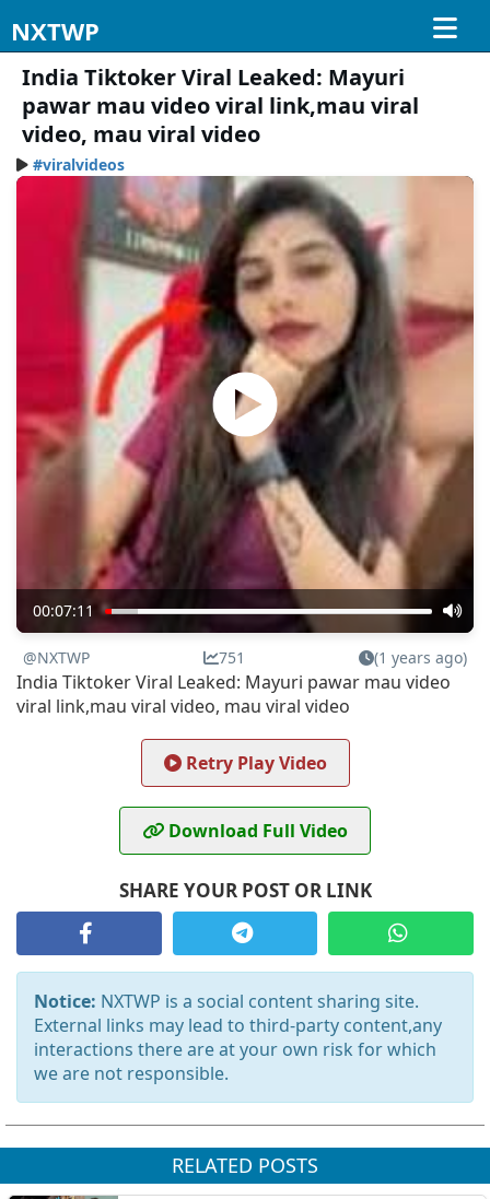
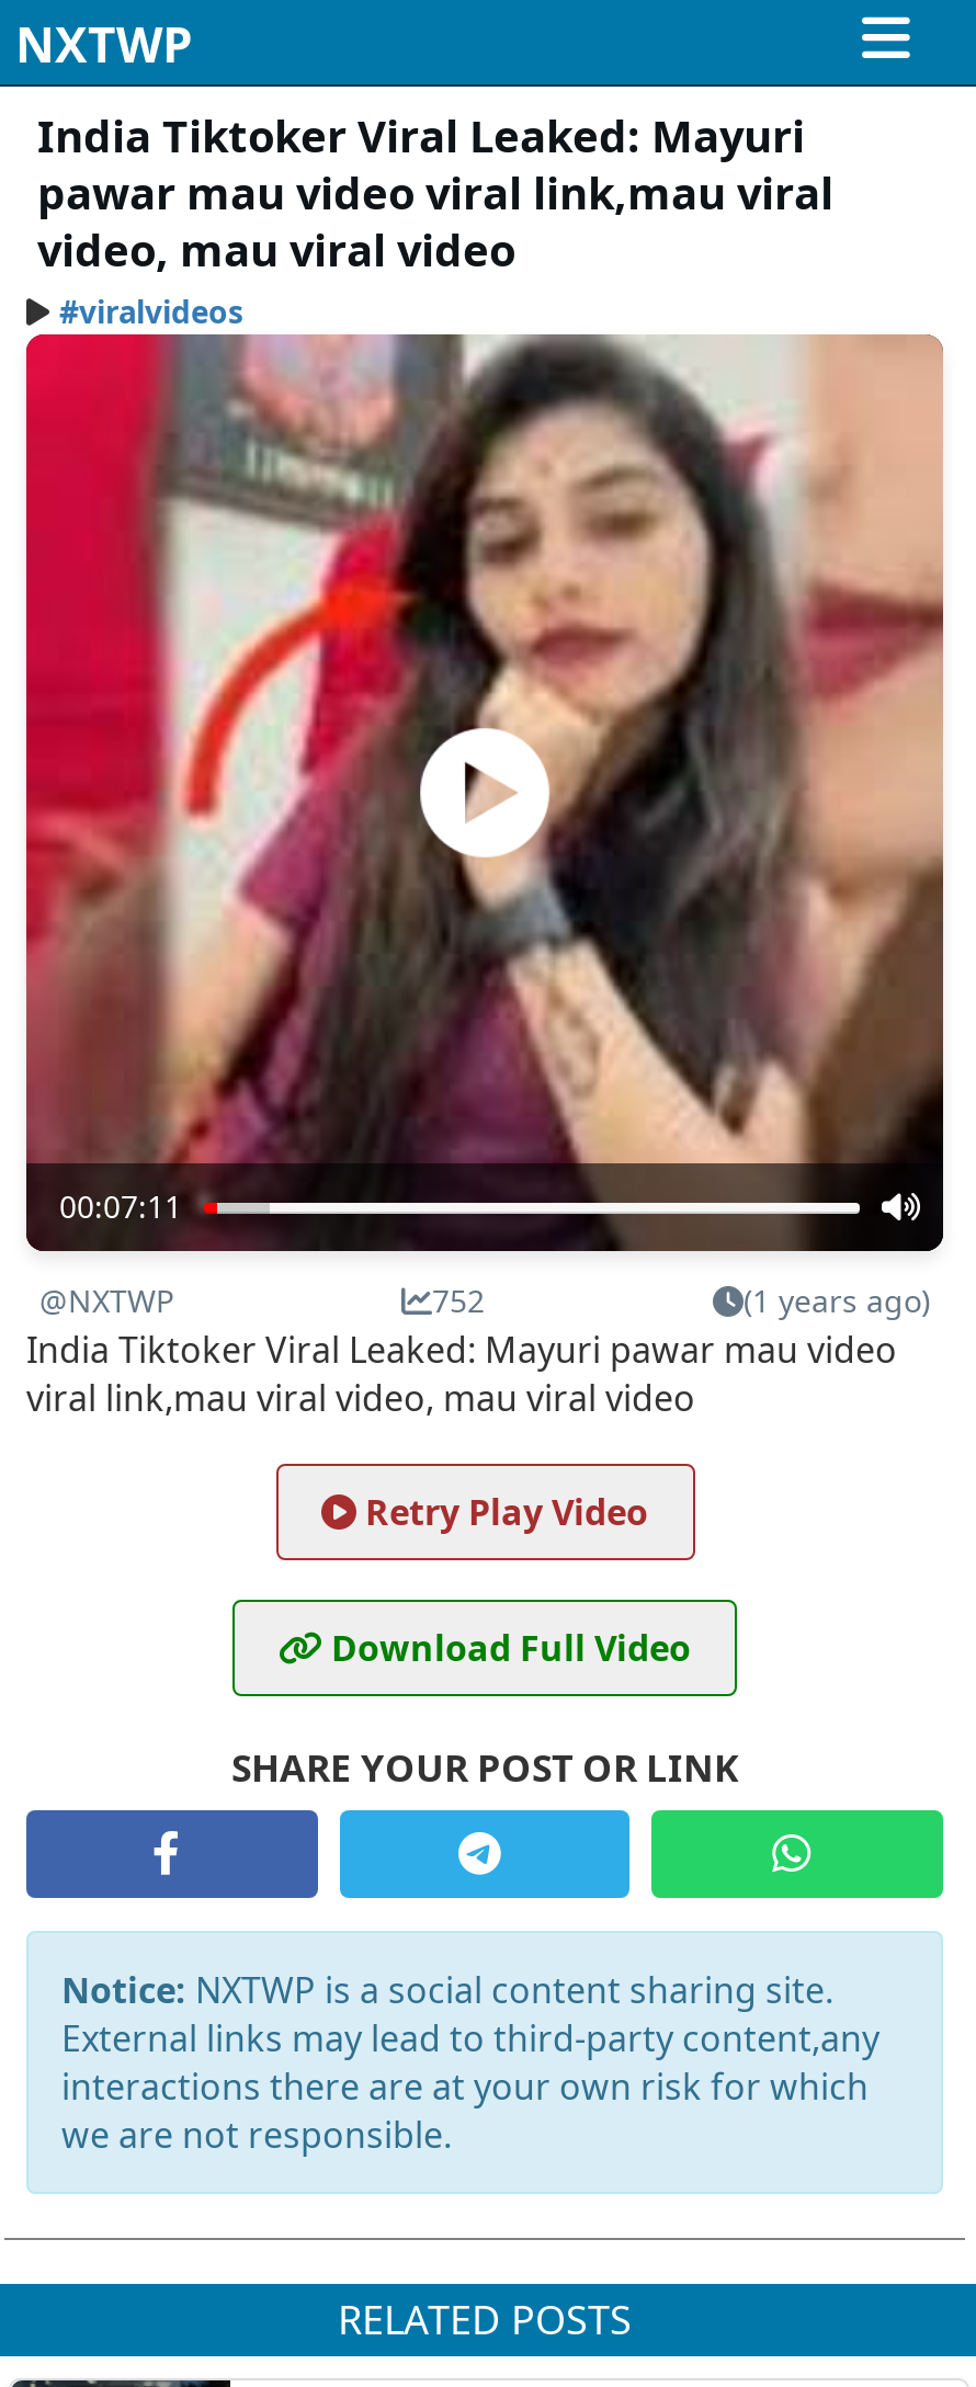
- 751
+ 752
